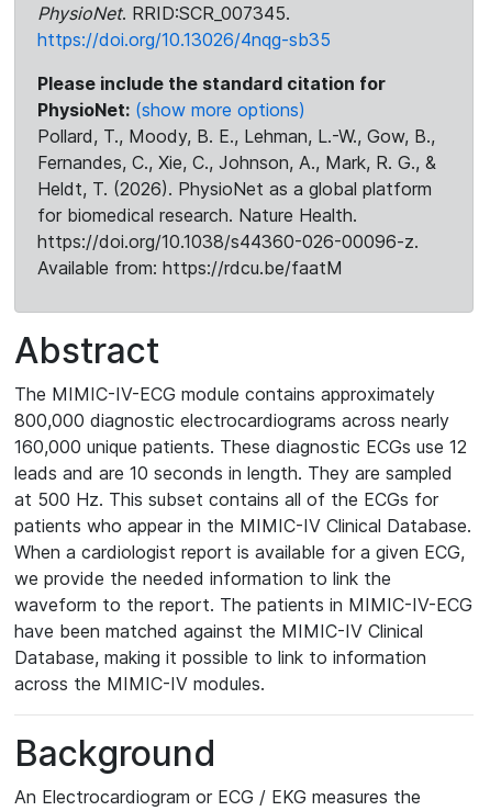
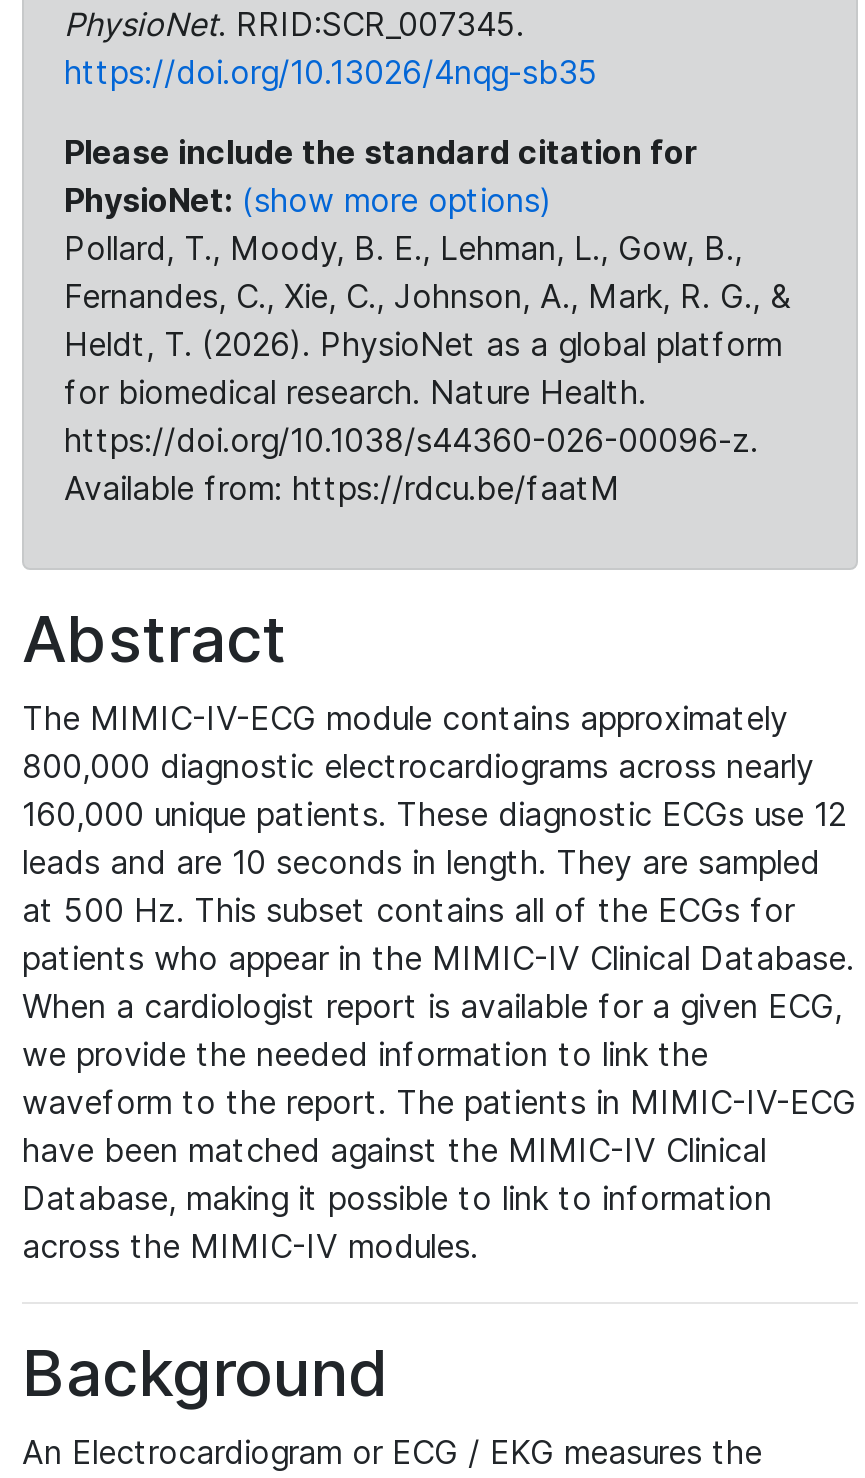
- Pollard, T., Moody, B. E., Lehman, L.-W., Gow, B.,
+ Pollard, T., Moody, B. E., Lehman, L., Gow, B.,
